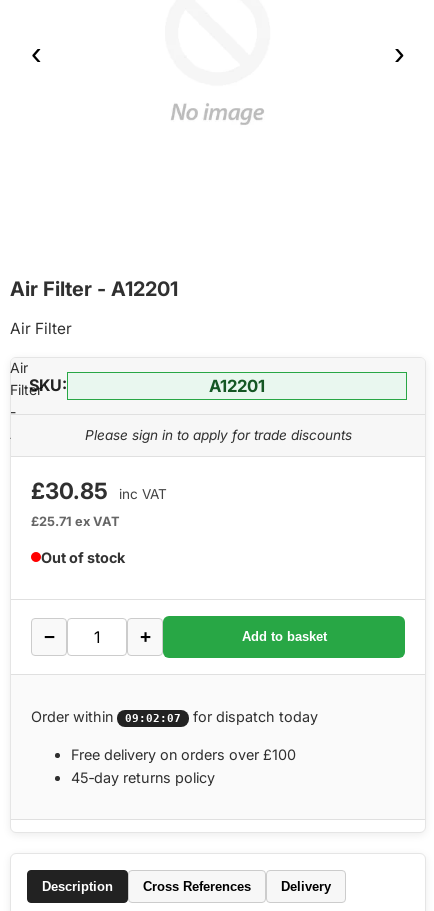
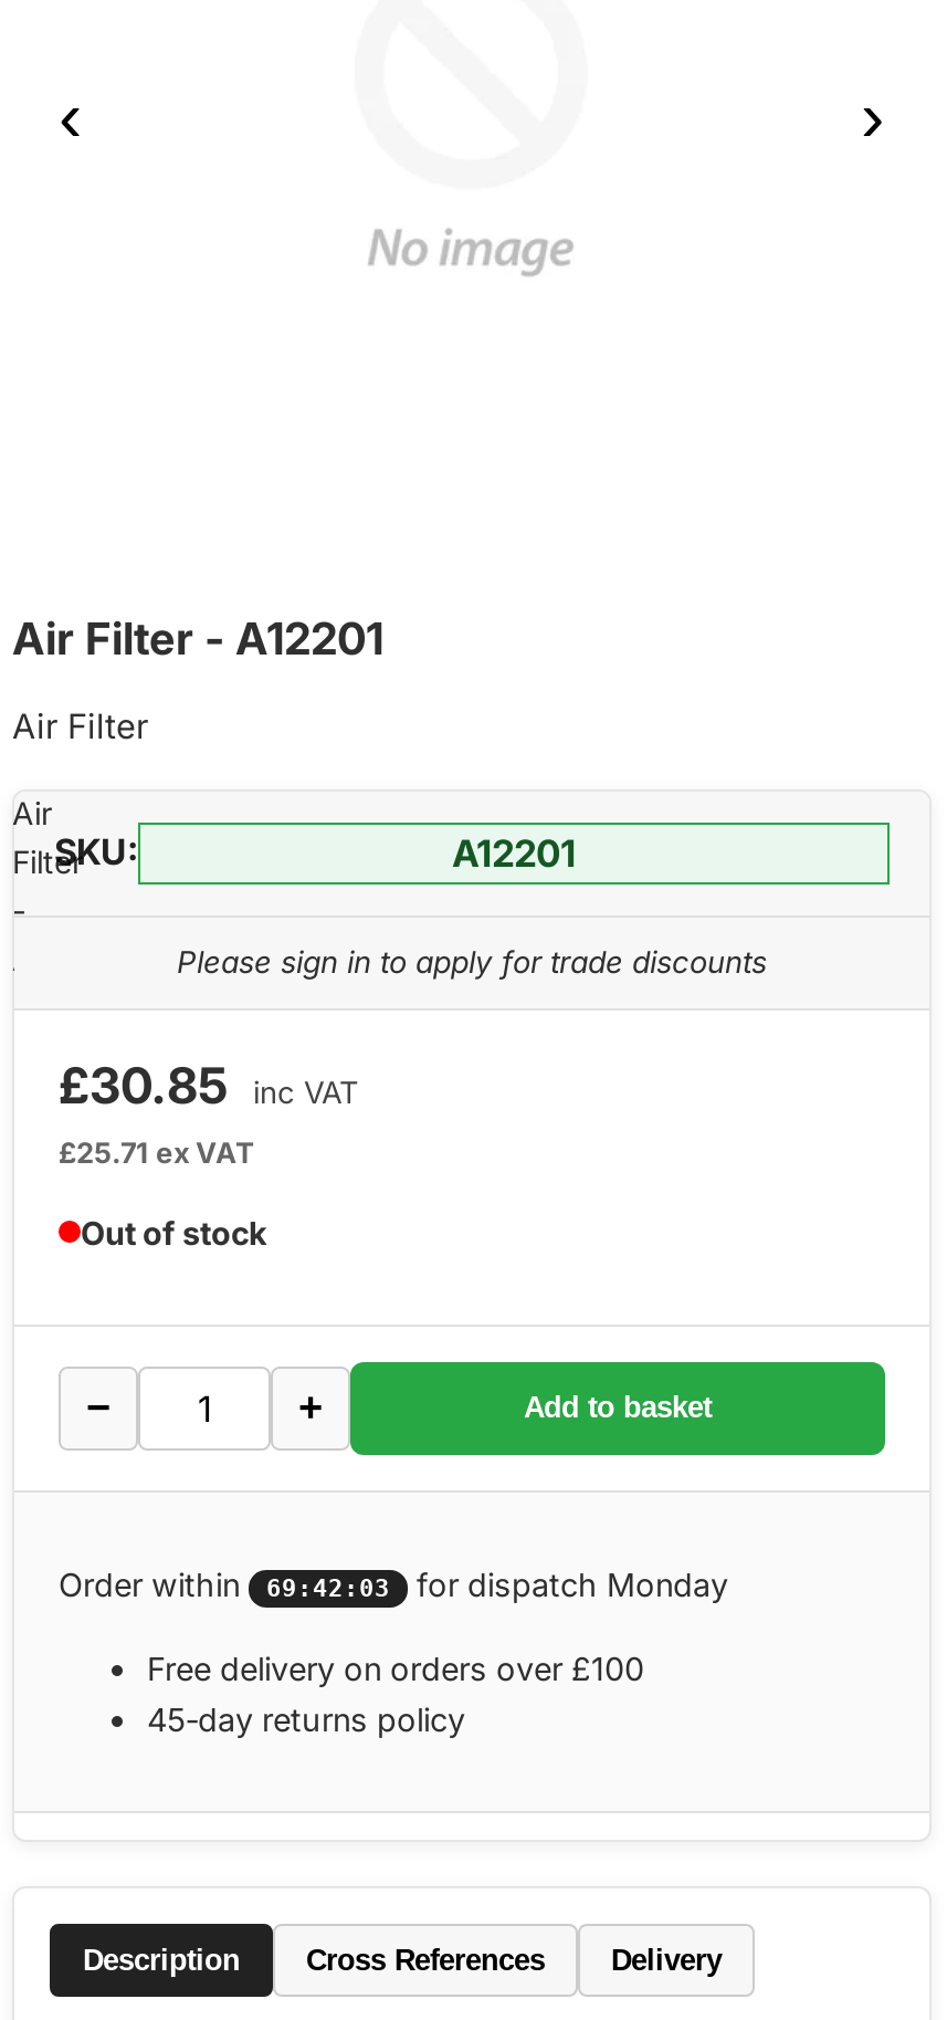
- 09:02:07
+ 69:42:03

- for dispatch today
+ for dispatch Monday
